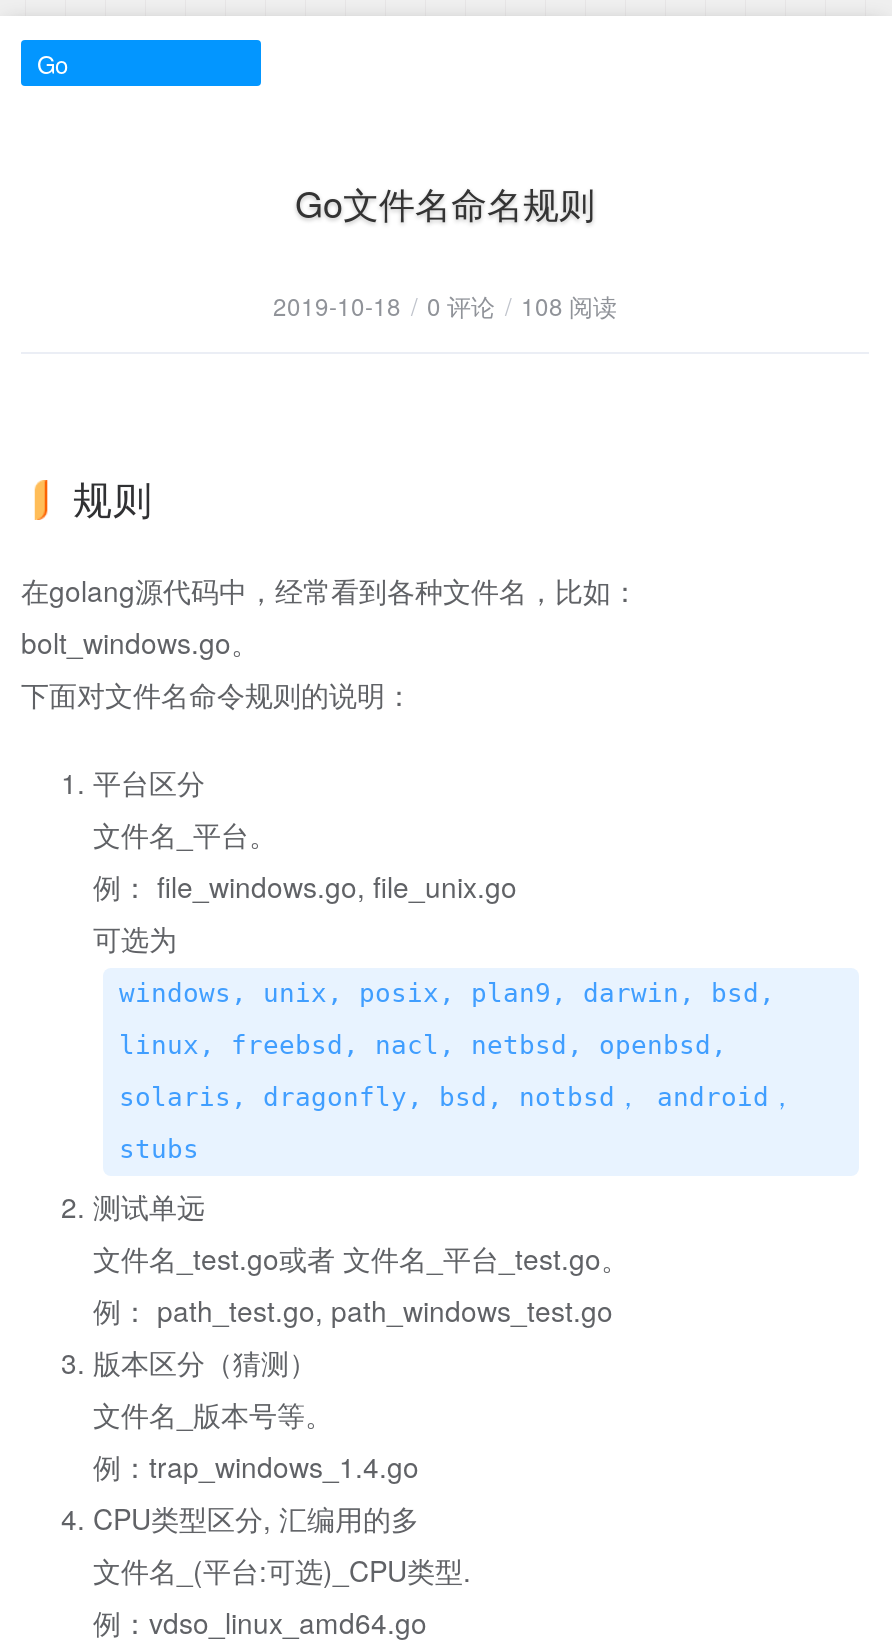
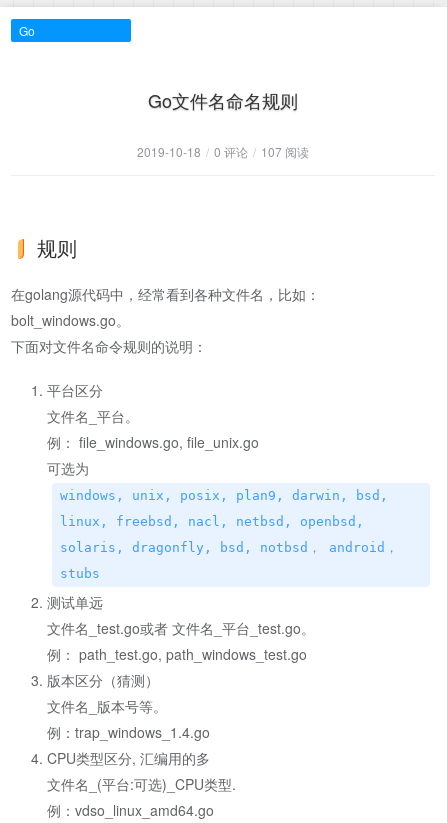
- 2019-10-18 / 0 评论 / 108 阅读
+ 2019-10-18 / 0 评论 / 107 阅读
